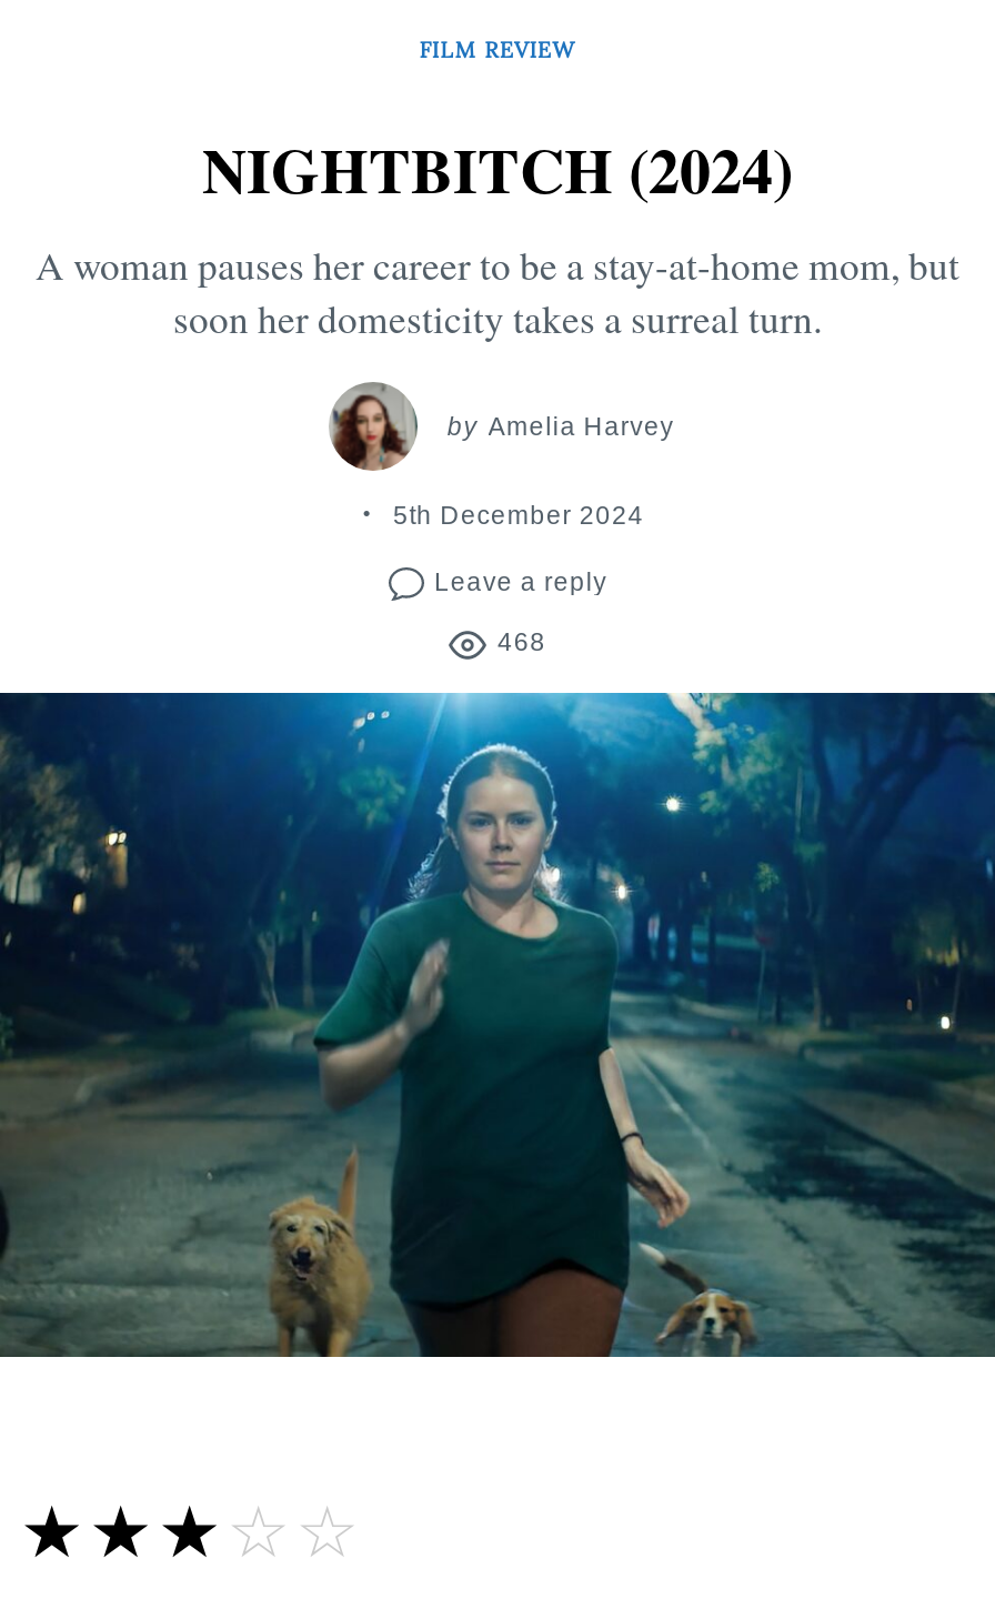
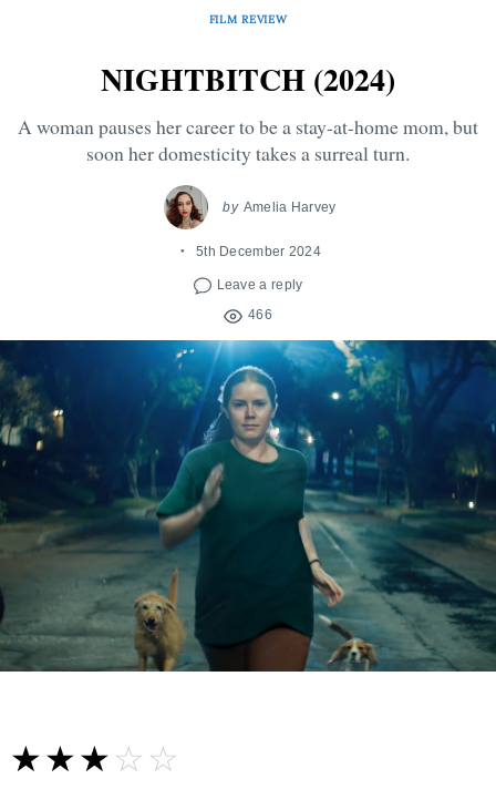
- 468
+ 466
